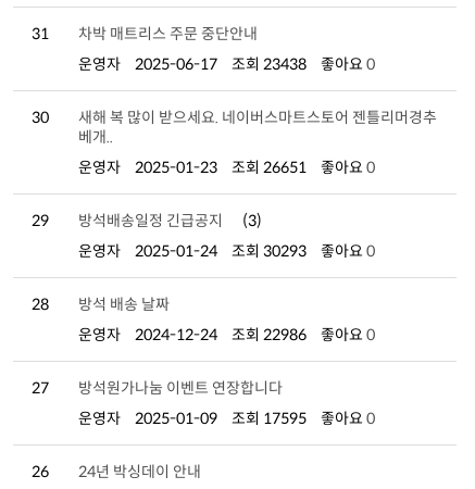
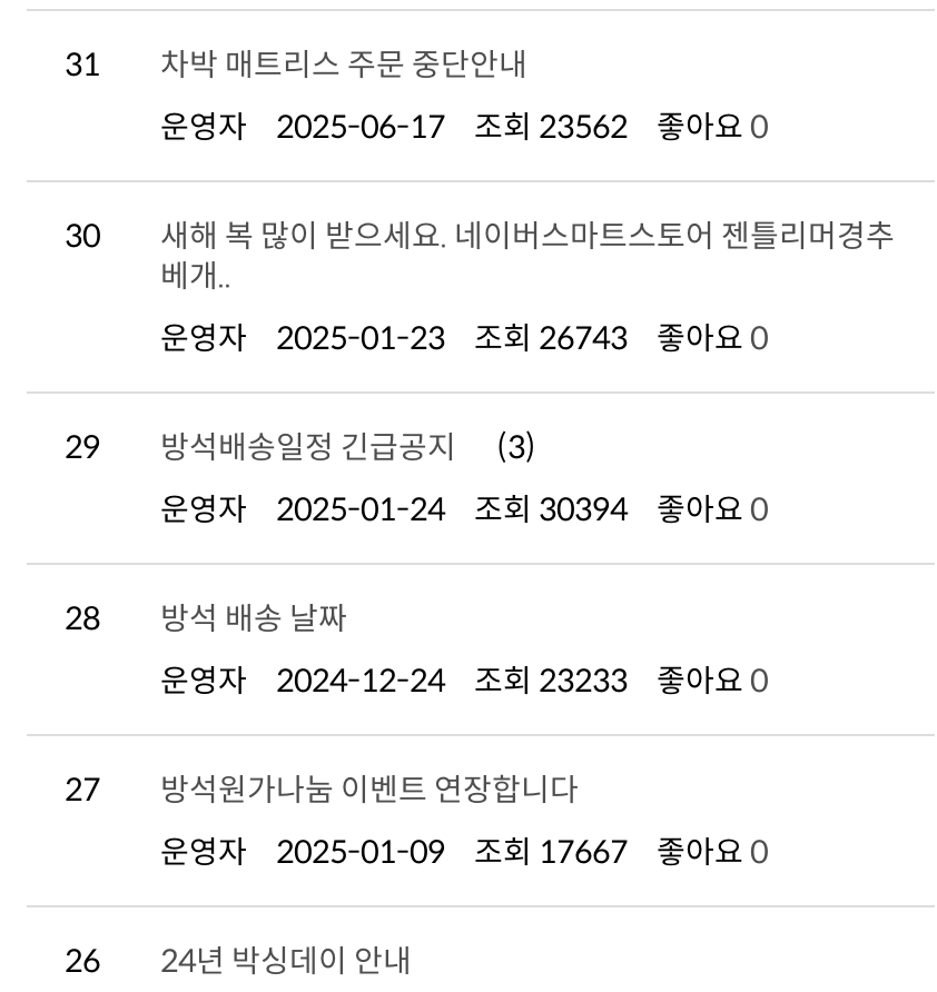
- 운영자 2025-06-17 조회 23438 좋아요 0
+ 운영자 2025-06-17 조회 23562 좋아요 0

- 운영자 2025-01-23 조회 26651 좋아요 0
+ 운영자 2025-01-23 조회 26743 좋아요 0

- 운영자 2025-01-24 조회 30293 좋아요 0
+ 운영자 2025-01-24 조회 30394 좋아요 0

- 운영자 2024-12-24 조회 22986 좋아요 0
+ 운영자 2024-12-24 조회 23233 좋아요 0

- 운영자 2025-01-09 조회 17595 좋아요 0
+ 운영자 2025-01-09 조회 17667 좋아요 0
